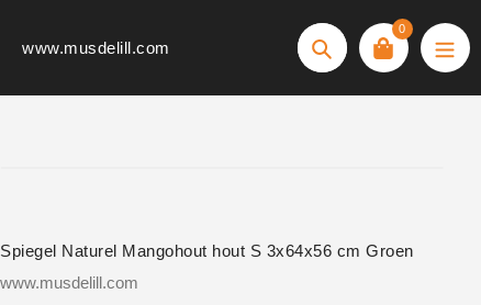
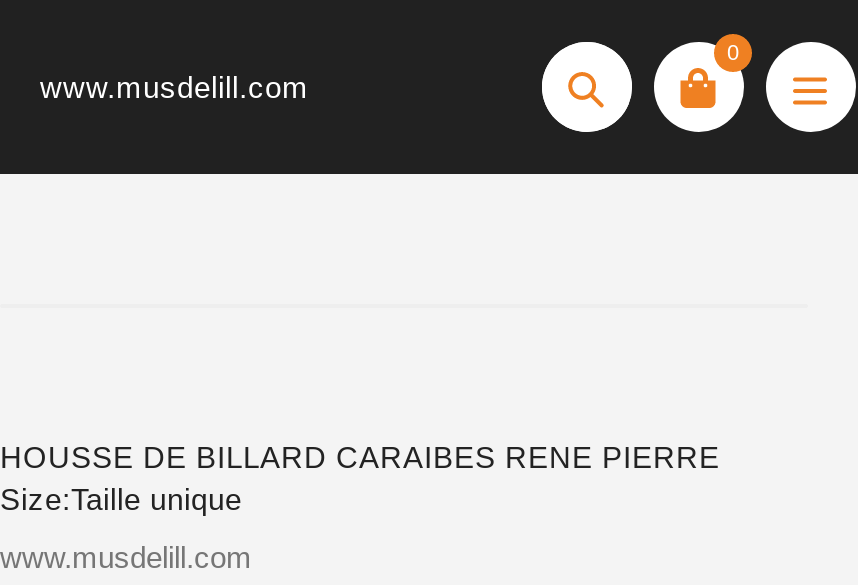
- Spiegel Naturel Mangohout hout S 3x64x56 cm Groen
+ HOUSSE DE BILLARD CARAIBES RENE PIERRE
+ Size:Taille unique
